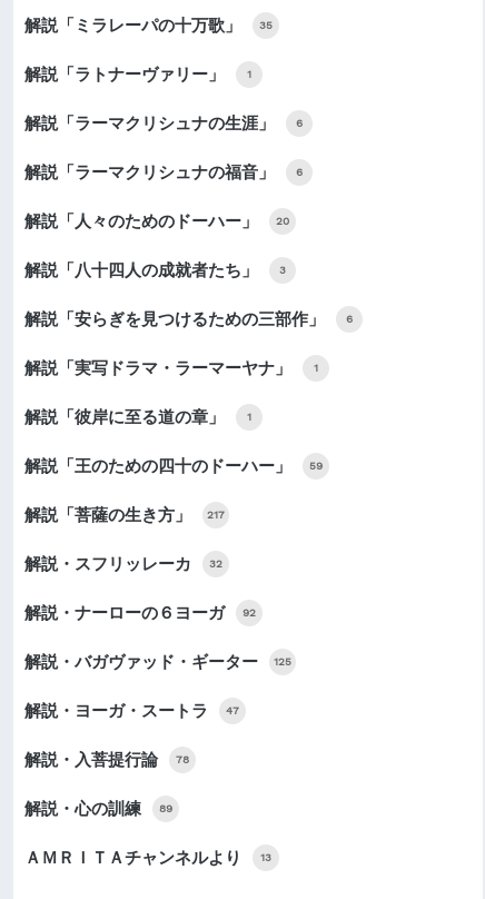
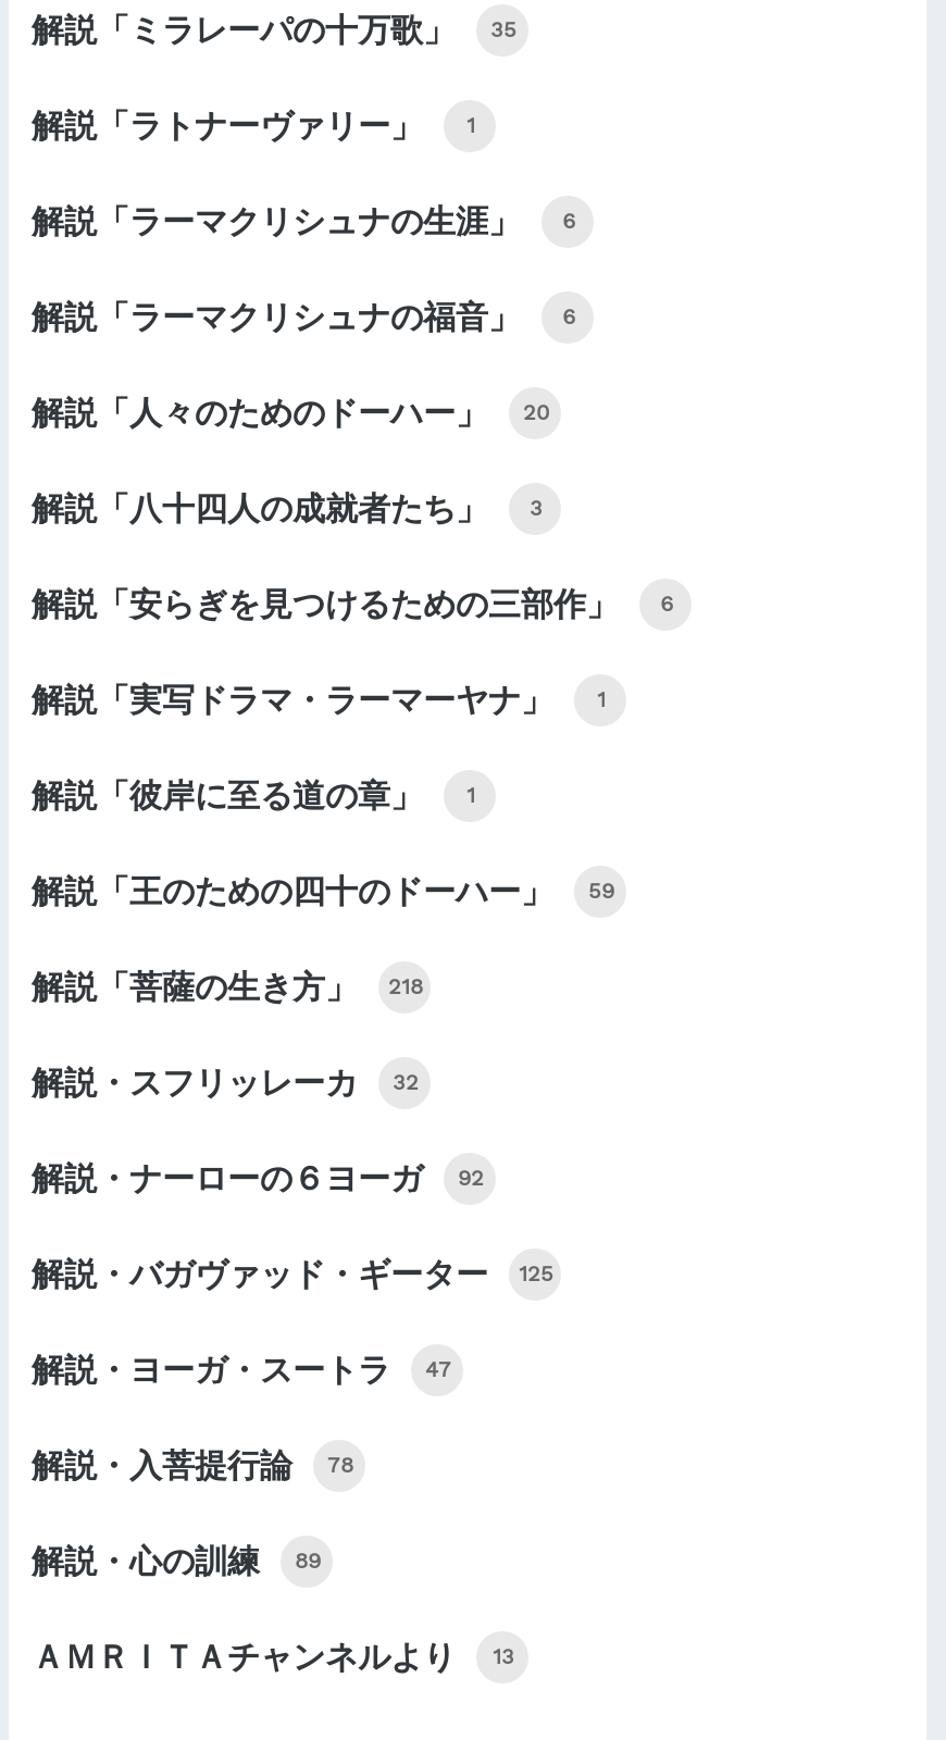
- 解説「菩薩の生き方」 217
+ 解説「菩薩の生き方」 218
